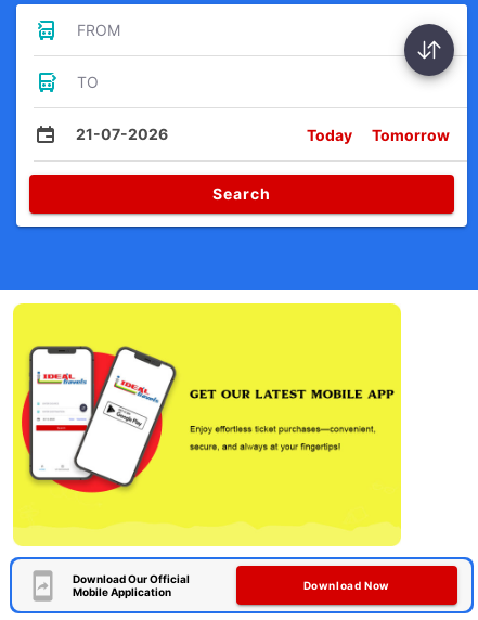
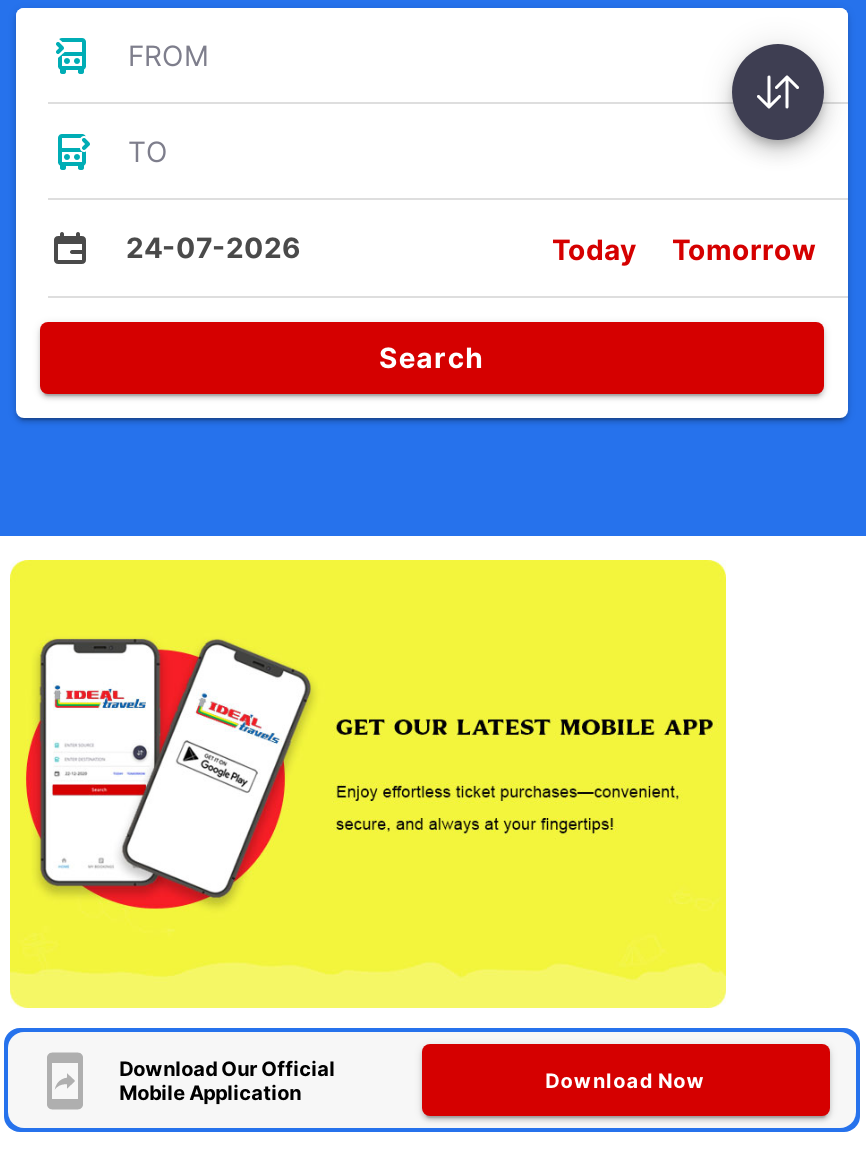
- 21-07-2026
+ 24-07-2026
